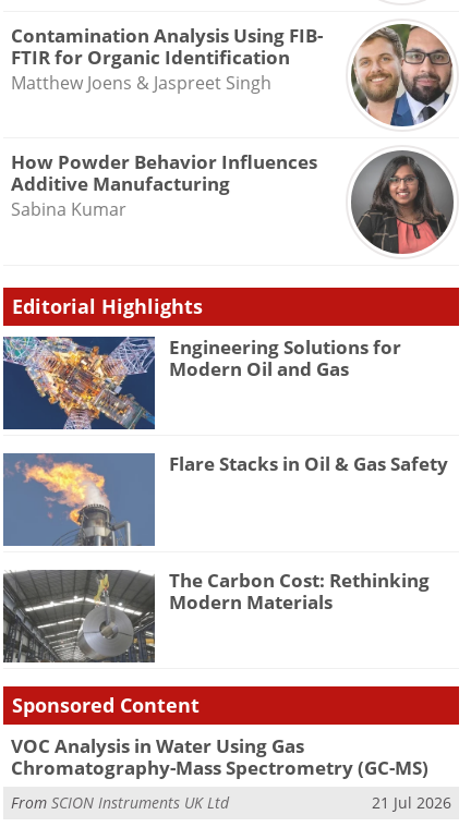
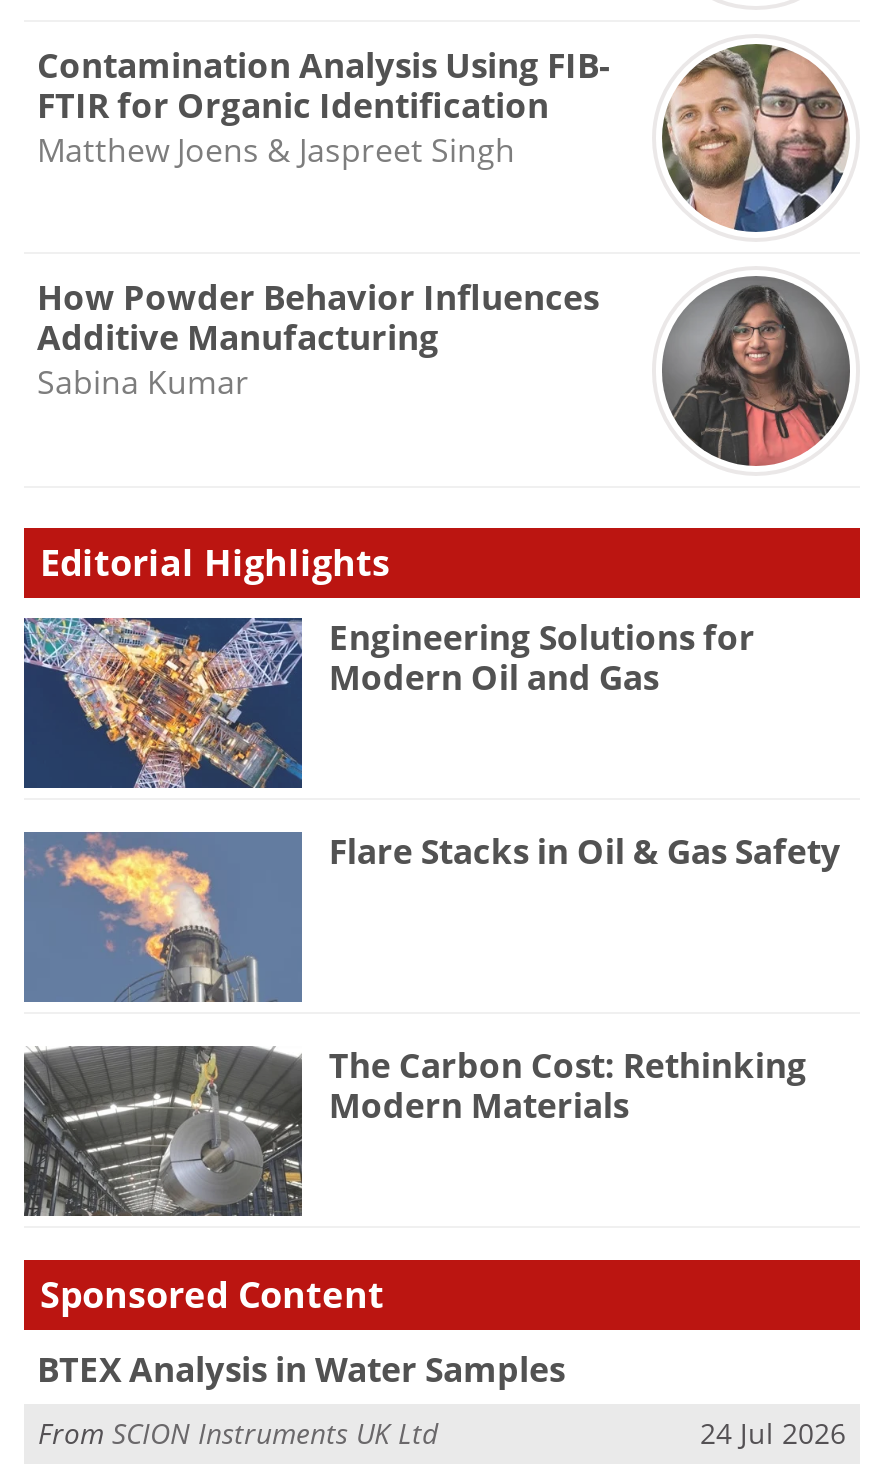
- VOC Analysis in Water Using Gas
- Chromatography-Mass Spectrometry (GC-MS)
+ BTEX Analysis in Water Samples

- 21 Jul 2026
+ 24 Jul 2026
